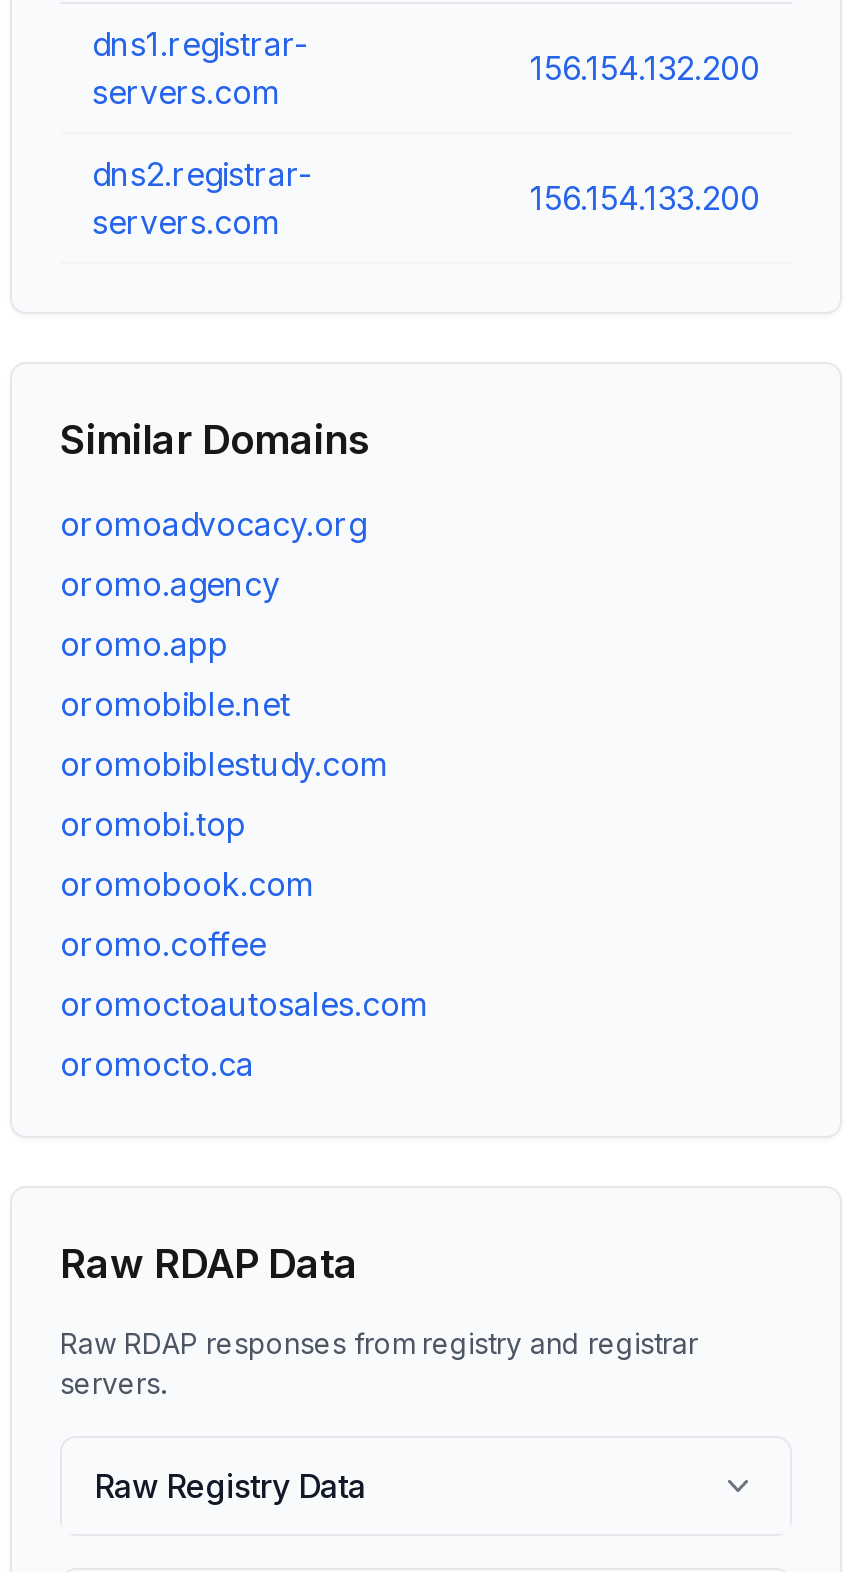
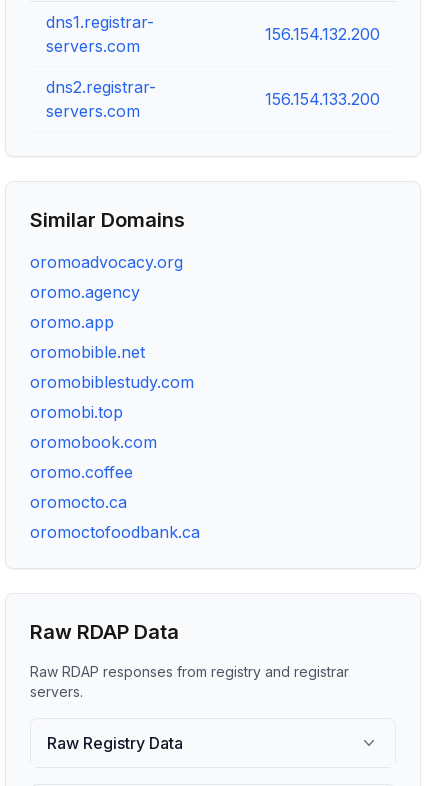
- oromoctoautosales.com

moved up: oromocto.ca

+ oromoctofoodbank.ca
